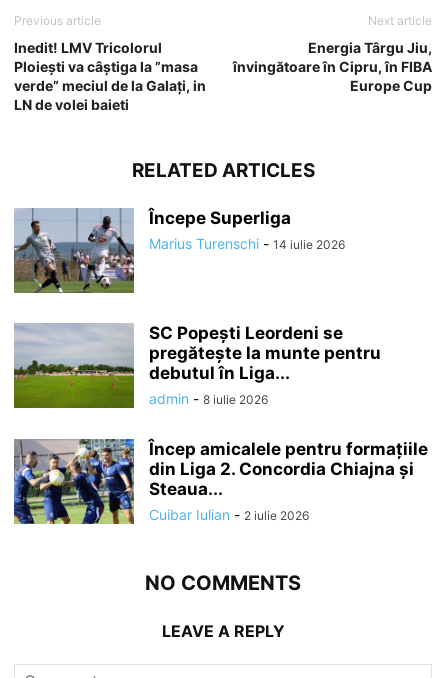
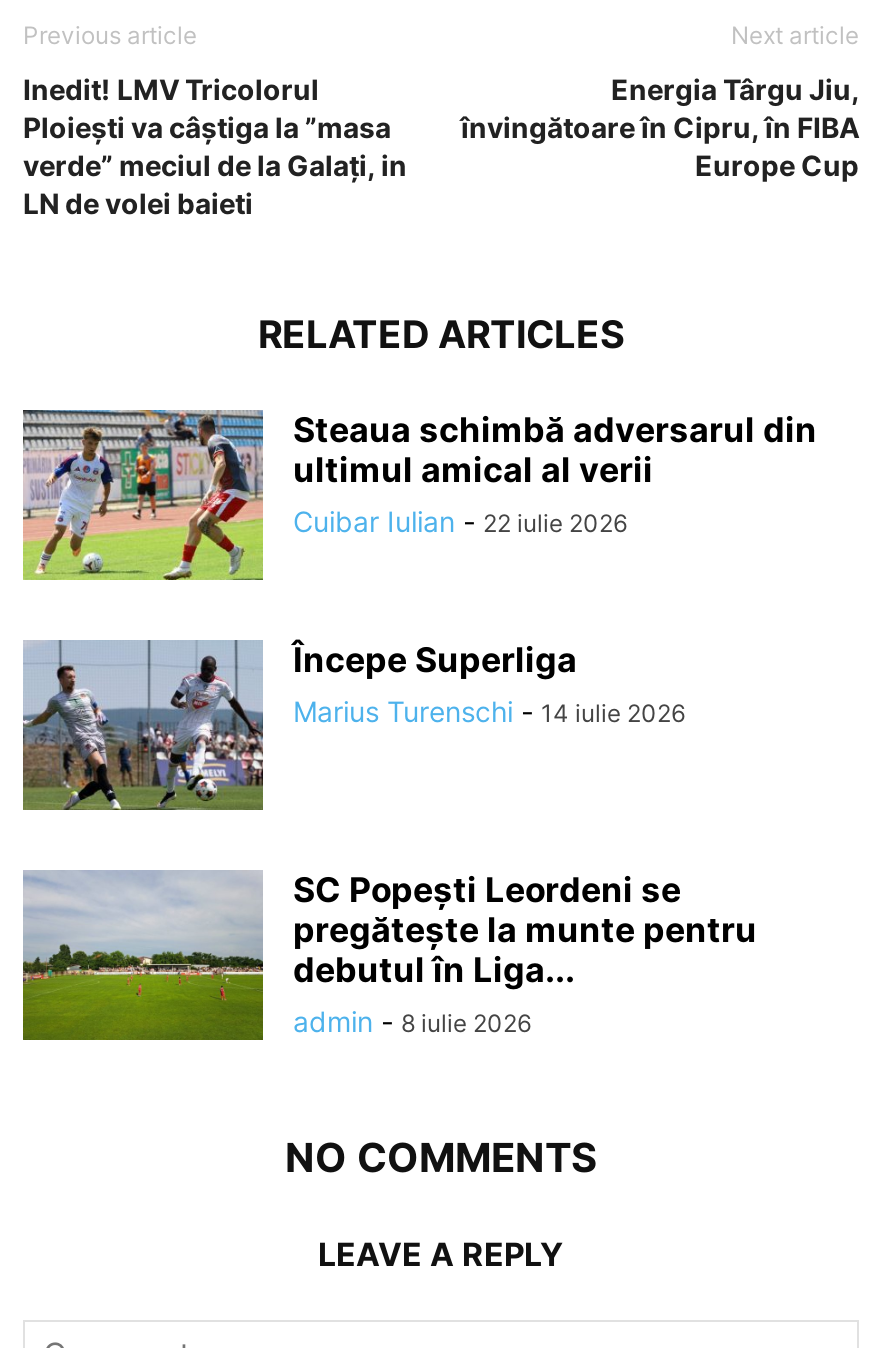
+ [image]
+ Steaua schimbă adversarul din
+ ultimul amical al verii
+ Cuibar Iulian - 22 iulie 2026

moved down: [image] | Începe Superliga | Marius Turenschi - 14 iulie 2026 | SC Popești Leordeni se | pregătește la munte pentru | debutul în Liga... | admin - 8 iulie 2026

- [image]
- Încep amicalele pentru formațiile
- din Liga 2. Concordia Chiajna și
- Steaua...
- Cuibar Iulian - 2 iulie 2026
